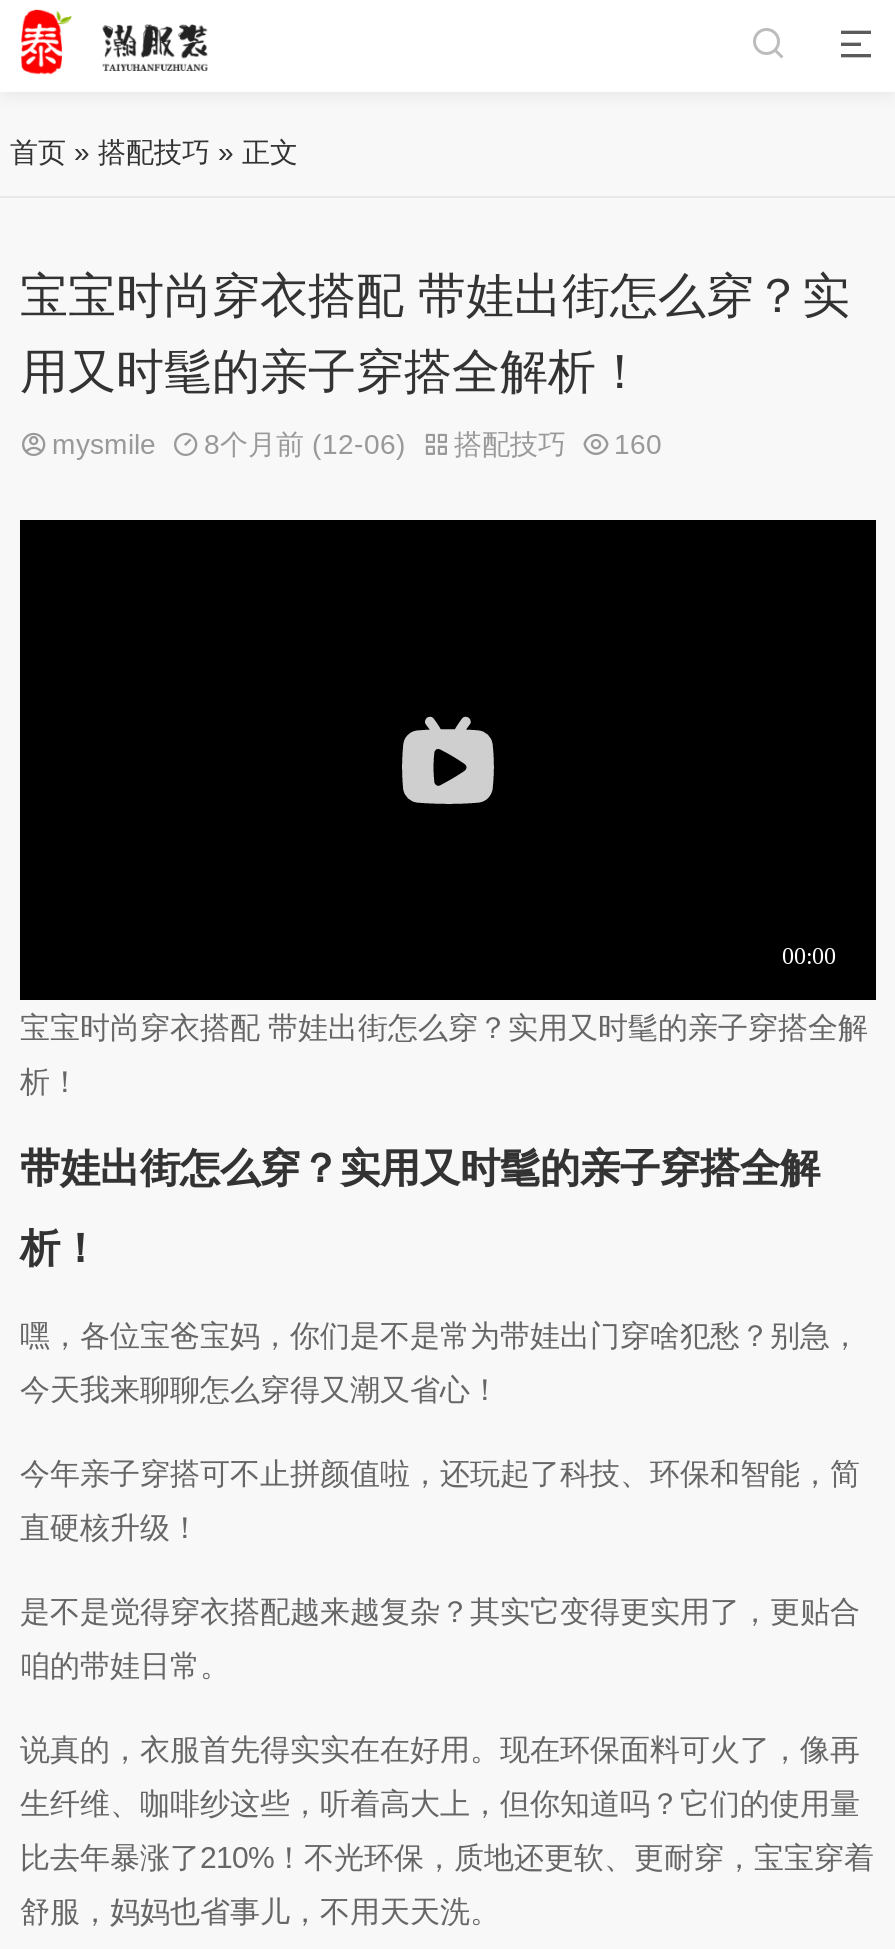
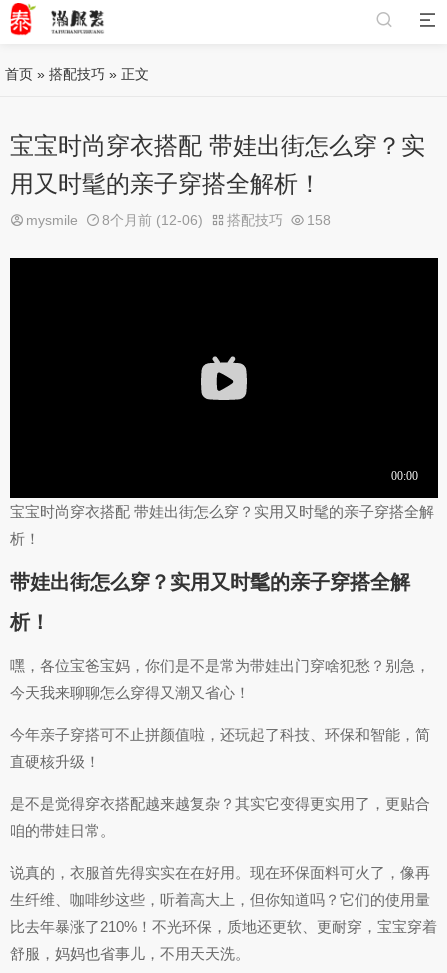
- mysmile 8个月前 (12-06) 搭配技巧 160
+ mysmile 8个月前 (12-06) 搭配技巧 158
